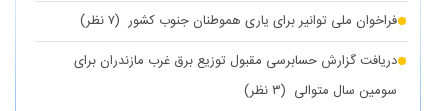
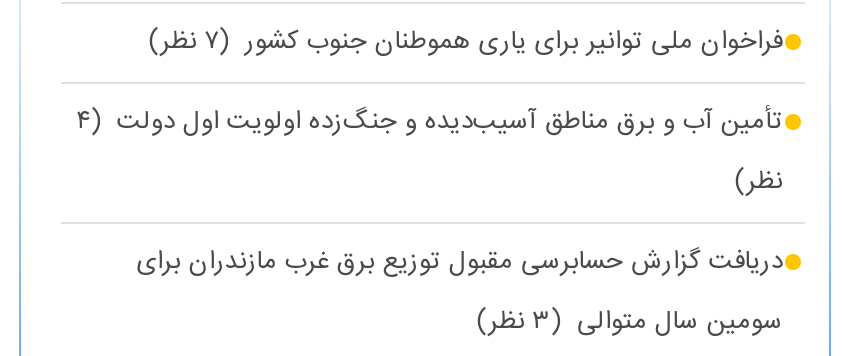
+ تأمین آب و برق مناطق آسیب‌دیده و جنگ‌زده اولویت اول دولت (۴
+ نظر)
